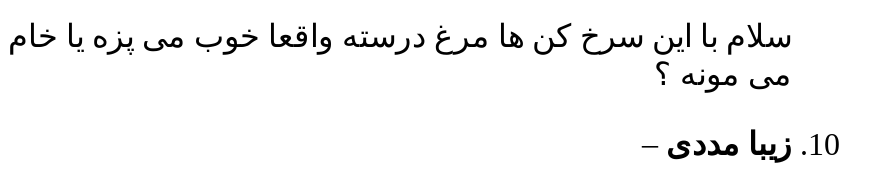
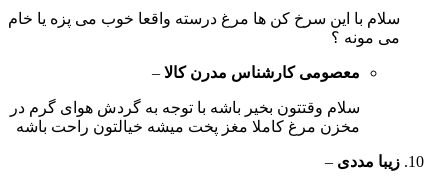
+ معصومی کارشناس مدرن کالا –
+ سلام وقتتون بخیر باشه با توجه به گردش هوای گرم در
+ مخزن مرغ کاملا مغز پخت میشه خیالتون راحت باشه
